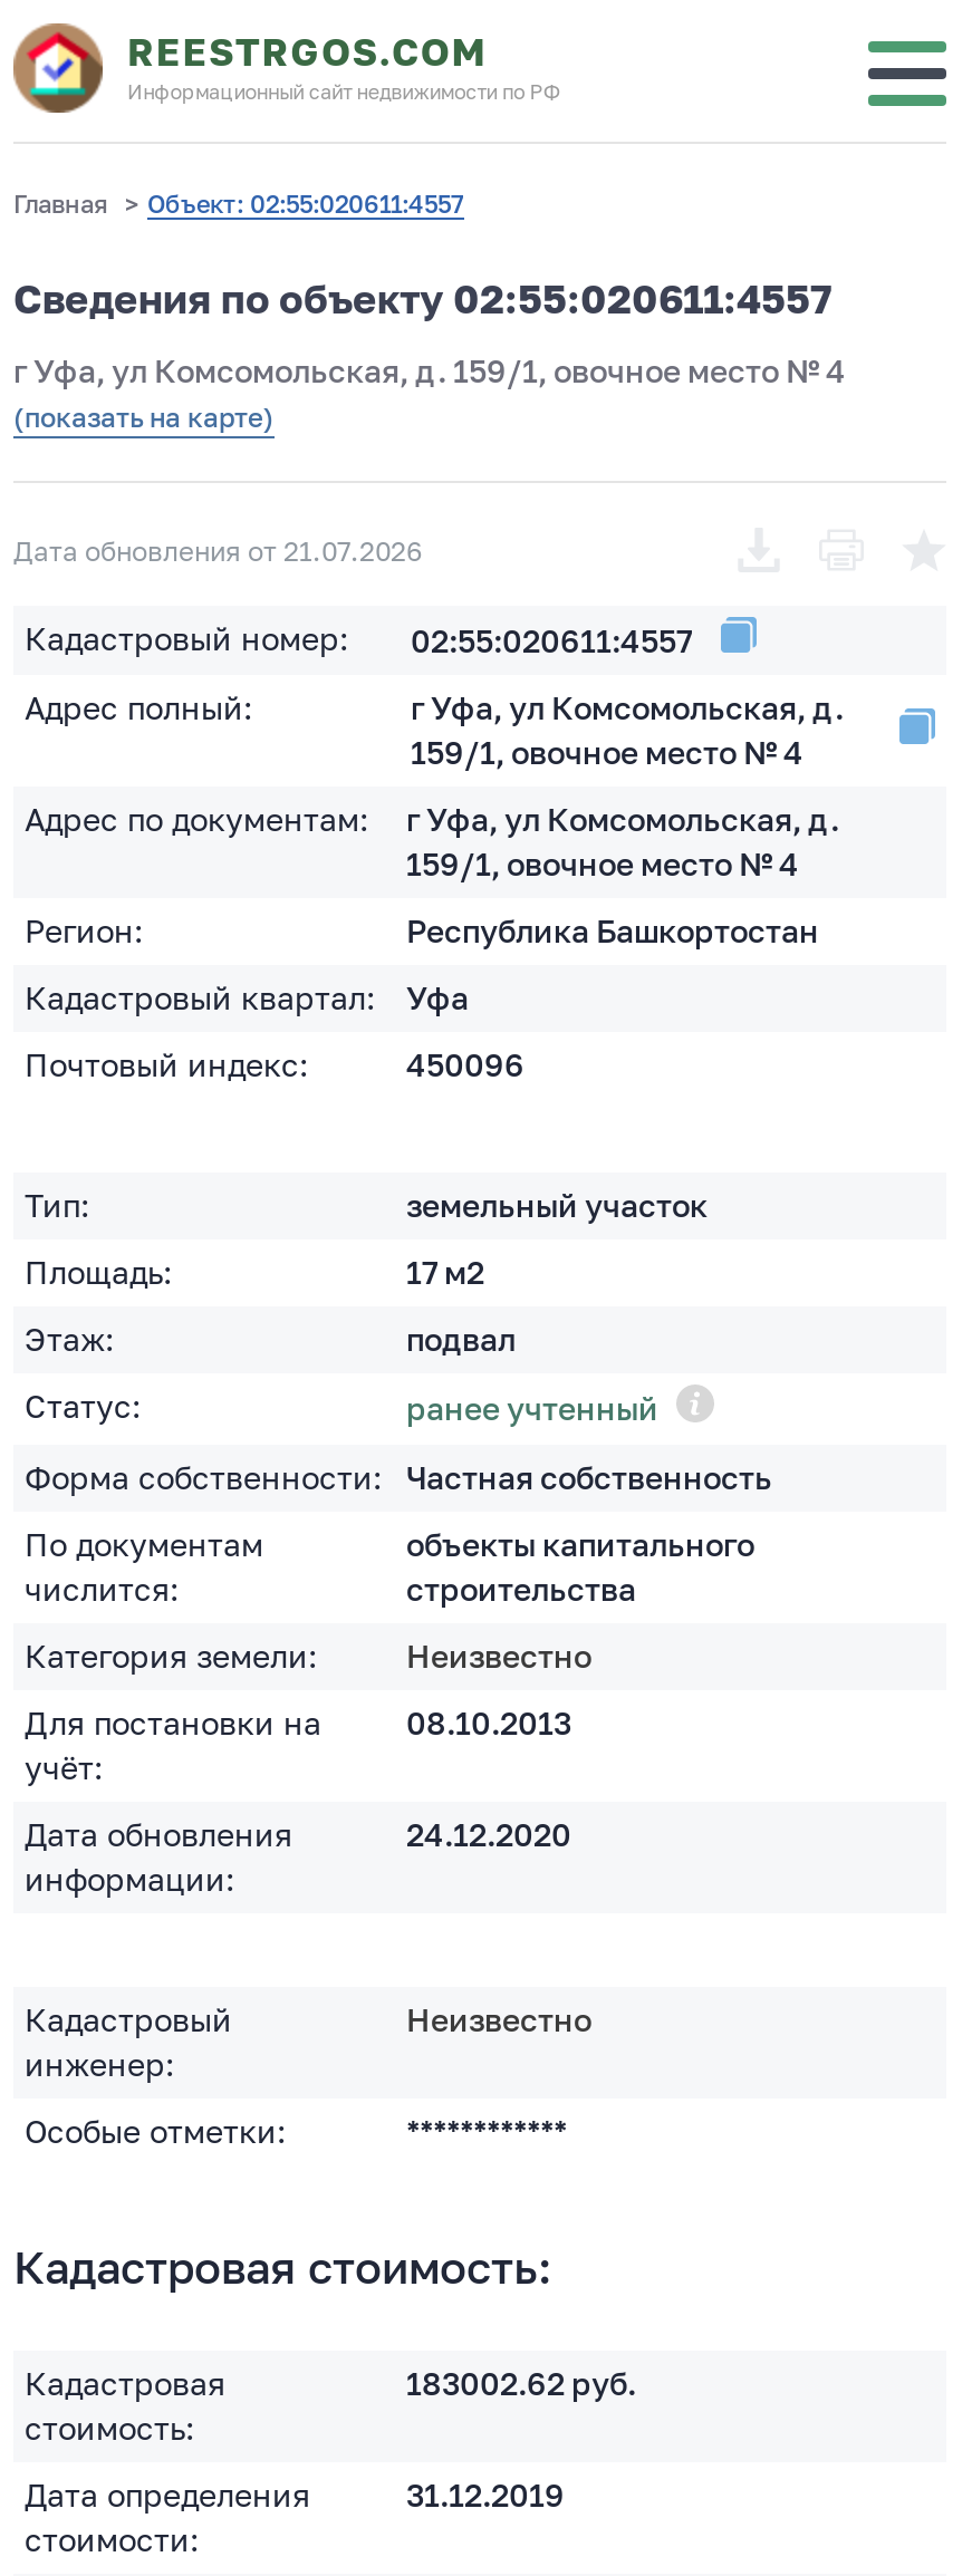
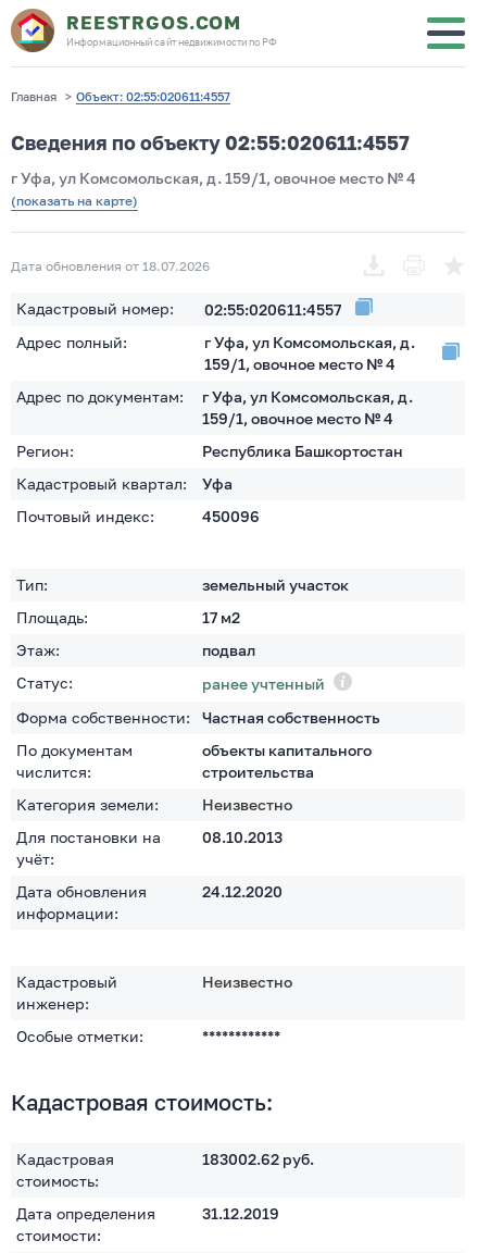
- Дата обновления от 21.07.2026
+ Дата обновления от 18.07.2026
